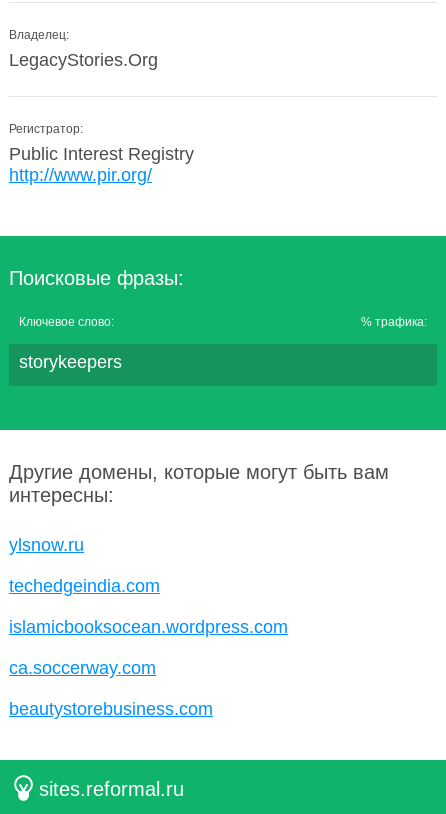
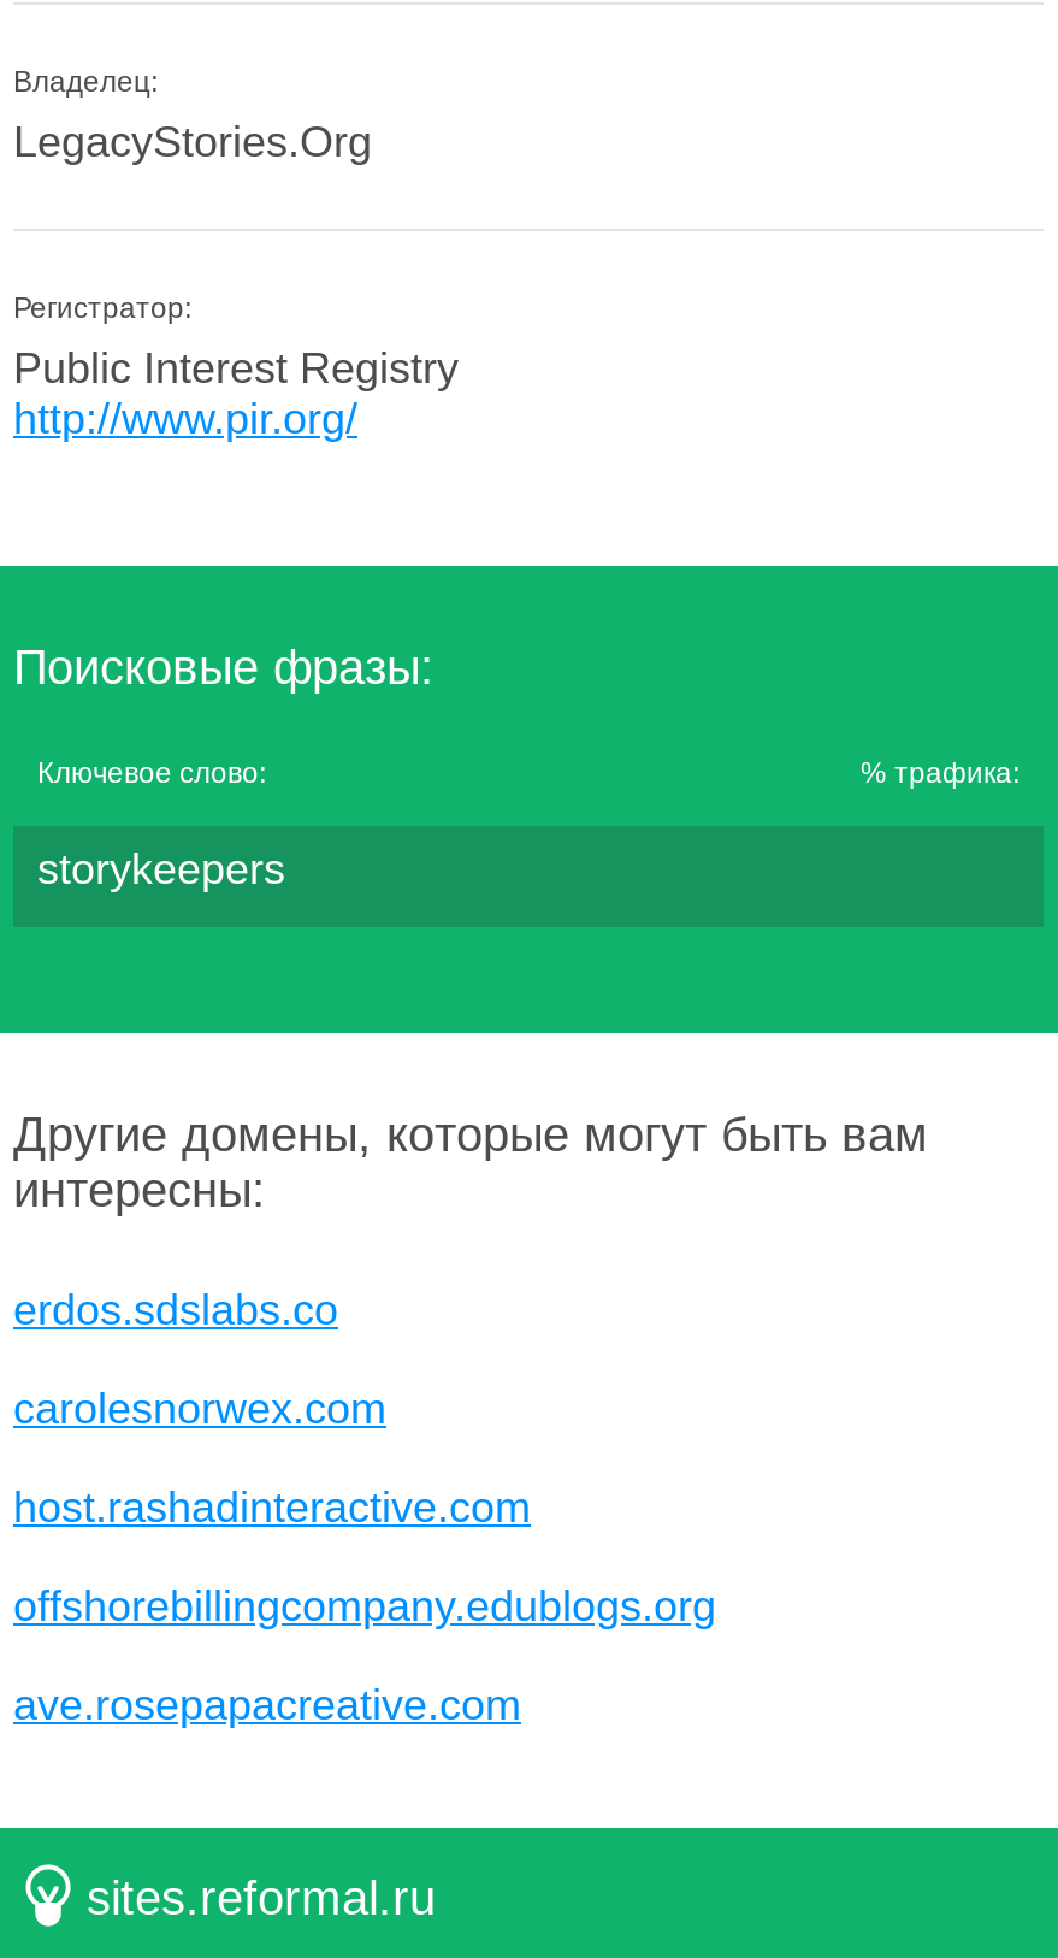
- ylsnow.ru
+ erdos.sdslabs.co

- techedgeindia.com
+ carolesnorwex.com

- islamicbooksocean.wordpress.com
+ host.rashadinteractive.com

- ca.soccerway.com
+ offshorebillingcompany.edublogs.org

- beautystorebusiness.com
+ ave.rosepapacreative.com
